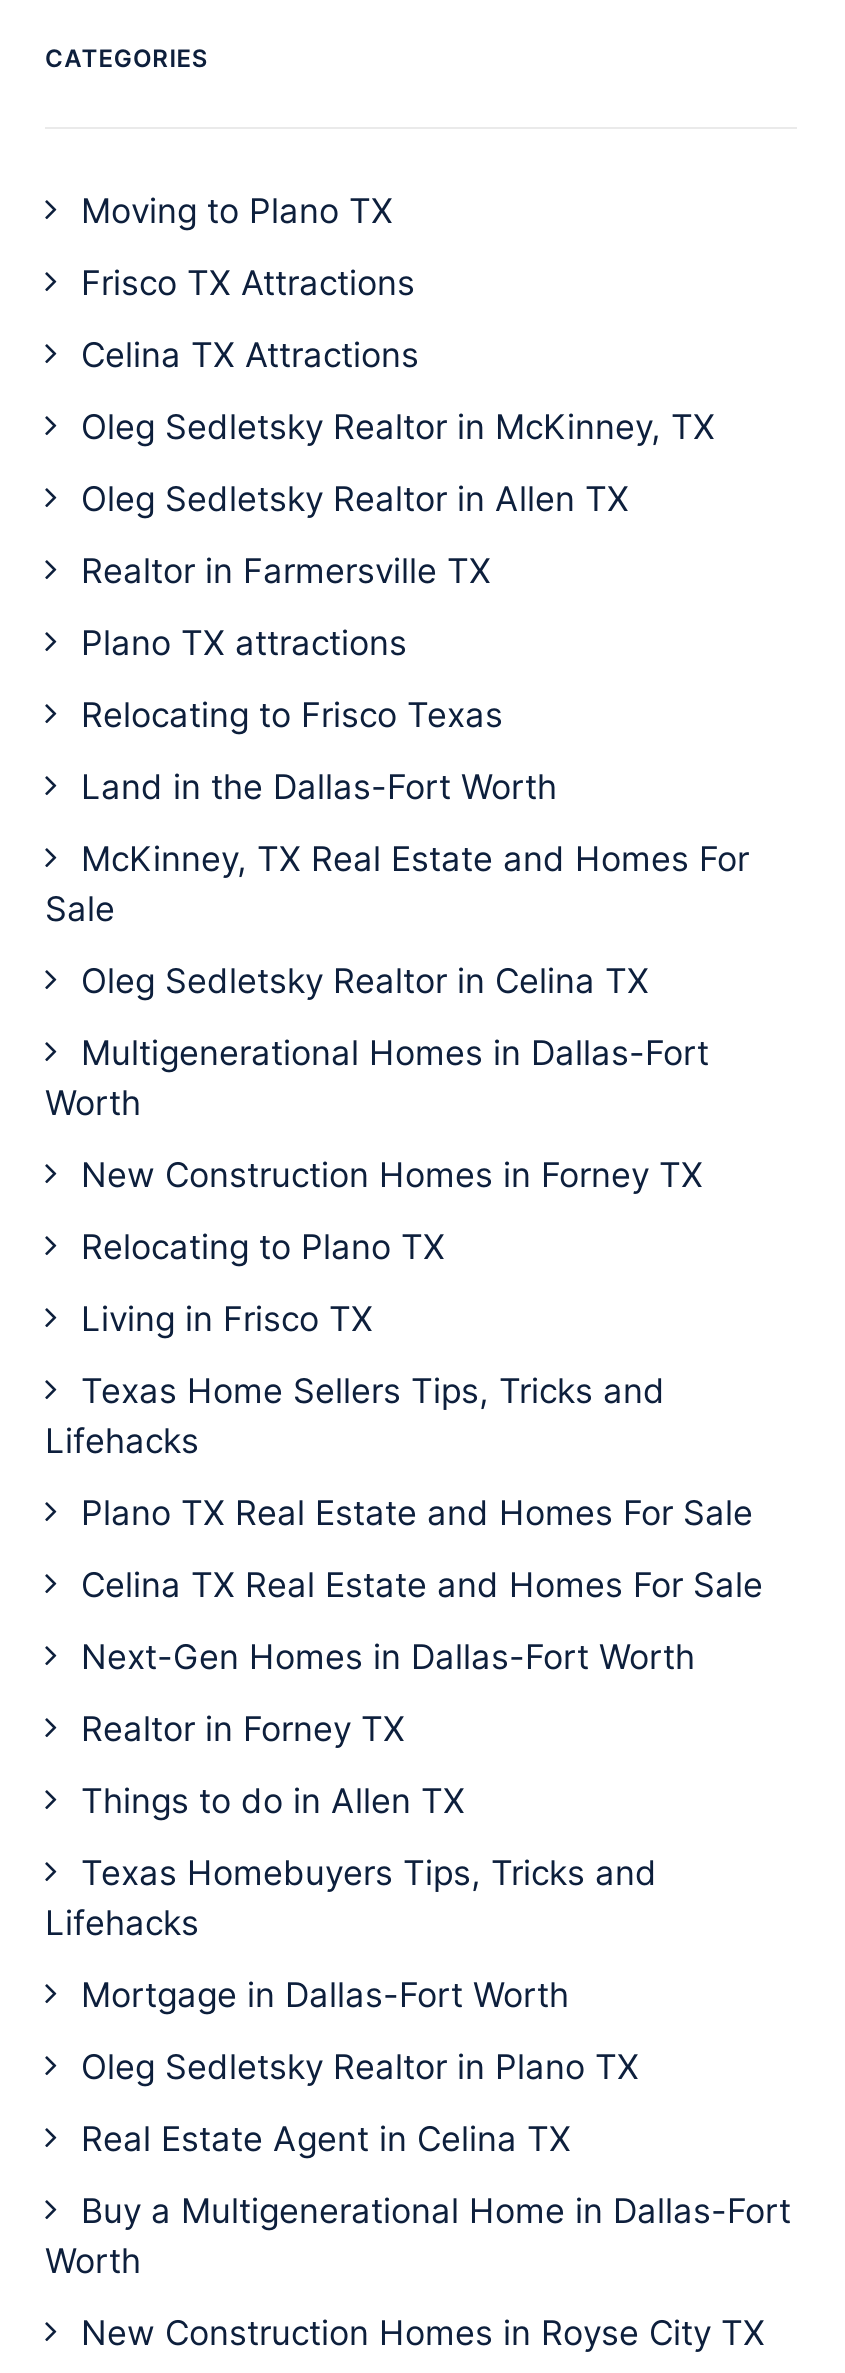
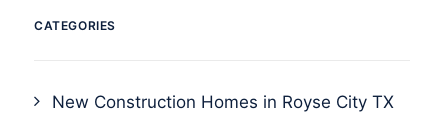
- Moving to Plano TX
- Frisco TX Attractions
- Celina TX Attractions
- Oleg Sedletsky Realtor in McKinney, TX
- Oleg Sedletsky Realtor in Allen TX
- Realtor in Farmersville TX
- Plano TX attractions
- Relocating to Frisco Texas
- Land in the Dallas-Fort Worth
- McKinney, TX Real Estate and Homes For
- Sale
- Oleg Sedletsky Realtor in Celina TX
- Multigenerational Homes in Dallas-Fort
- Worth
- New Construction Homes in Forney TX
- Relocating to Plano TX
- Living in Frisco TX
- Texas Home Sellers Tips, Tricks and
- Lifehacks
- Plano TX Real Estate and Homes For Sale
- Celina TX Real Estate and Homes For Sale
- Next-Gen Homes in Dallas-Fort Worth
- Realtor in Forney TX
- Things to do in Allen TX
- Texas Homebuyers Tips, Tricks and
- Lifehacks
- Mortgage in Dallas-Fort Worth
- Oleg Sedletsky Realtor in Plano TX
- Real Estate Agent in Celina TX
- Buy a Multigenerational Home in Dallas-Fort
- Worth
